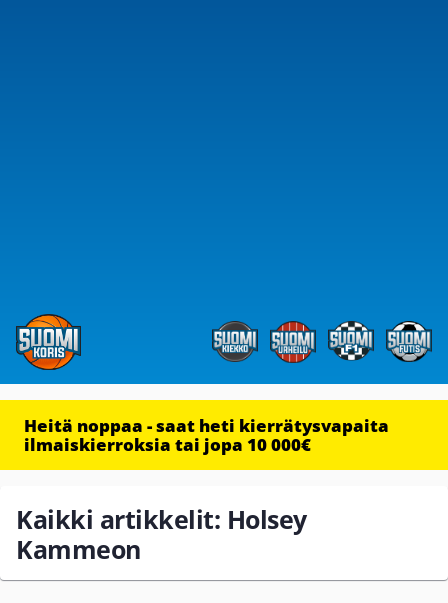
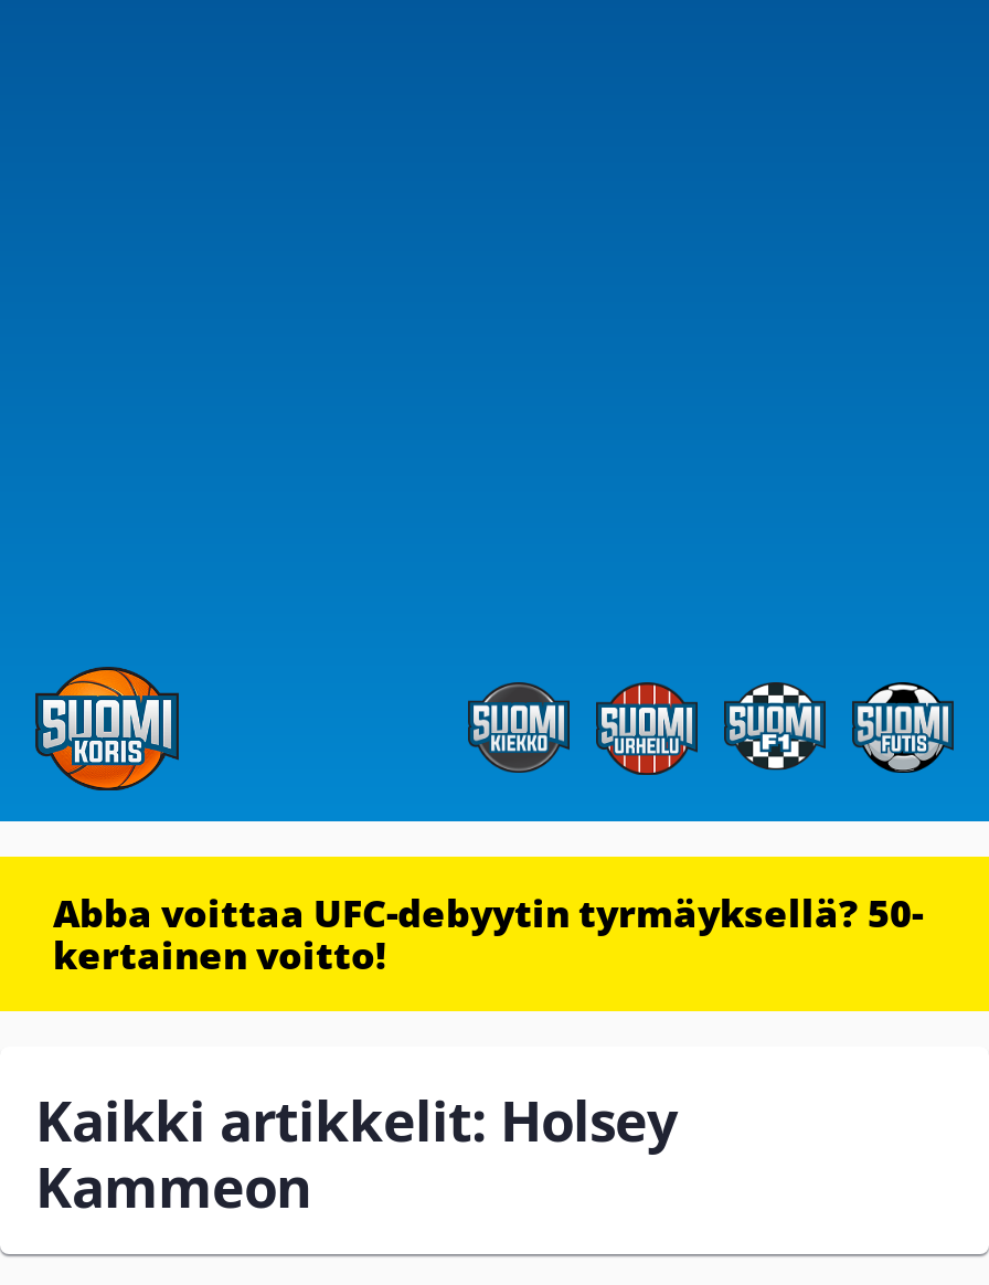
- Heitä noppaa - saat heti kierrätysvapaita
- ilmaiskierroksia tai jopa 10 000€
+ Abba voittaa UFC-debyytin tyrmäyksellä? 50-
+ kertainen voitto!
